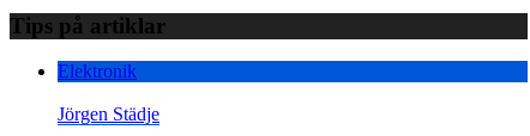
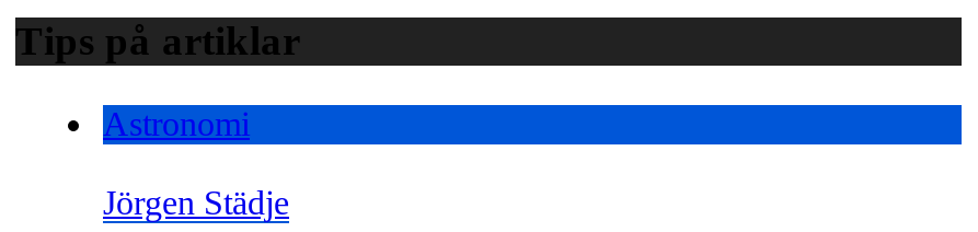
- Elektronik
+ Astronomi
